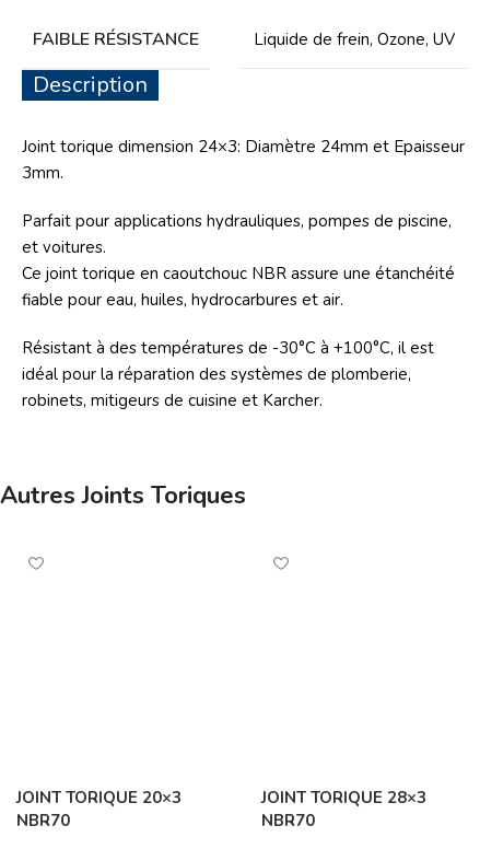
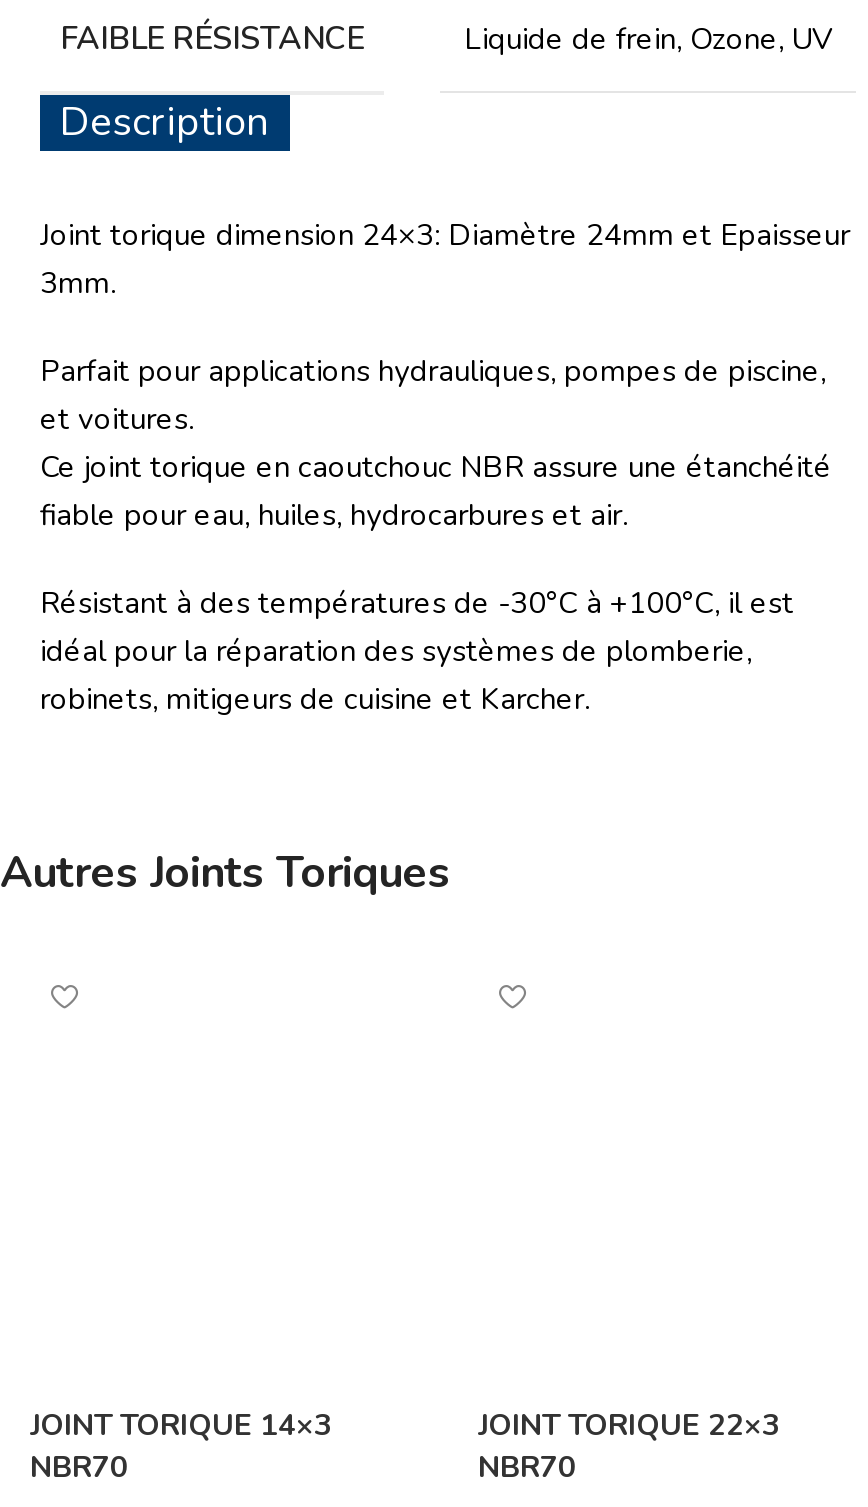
- JOINT TORIQUE 20×3
+ JOINT TORIQUE 14×3

- JOINT TORIQUE 28×3
+ JOINT TORIQUE 22×3
